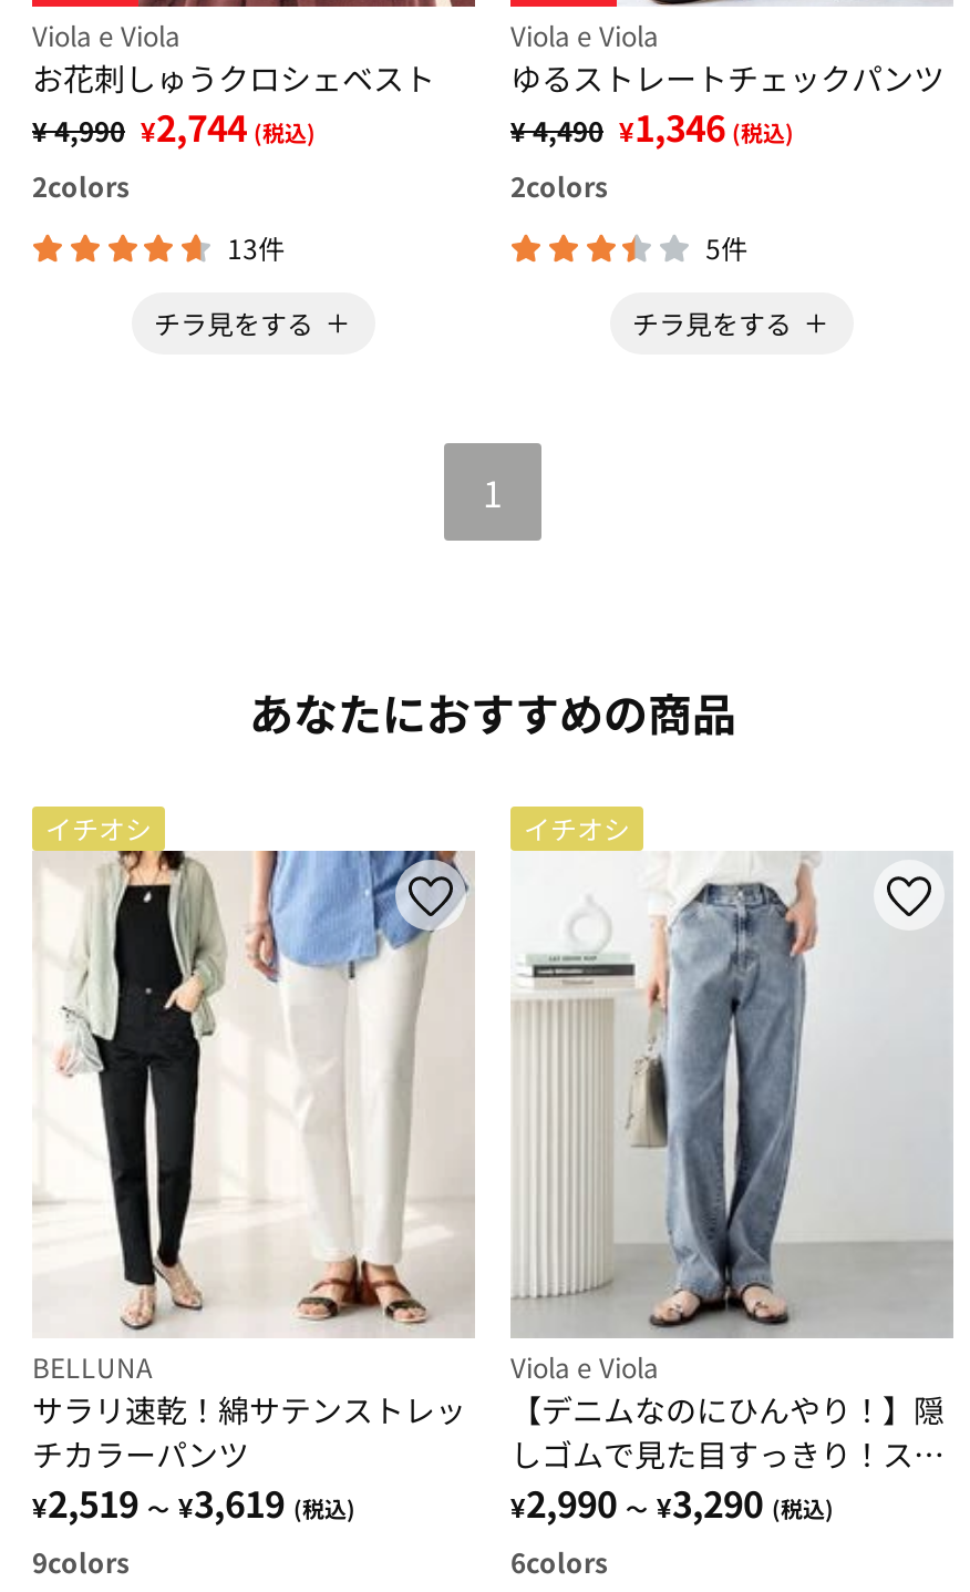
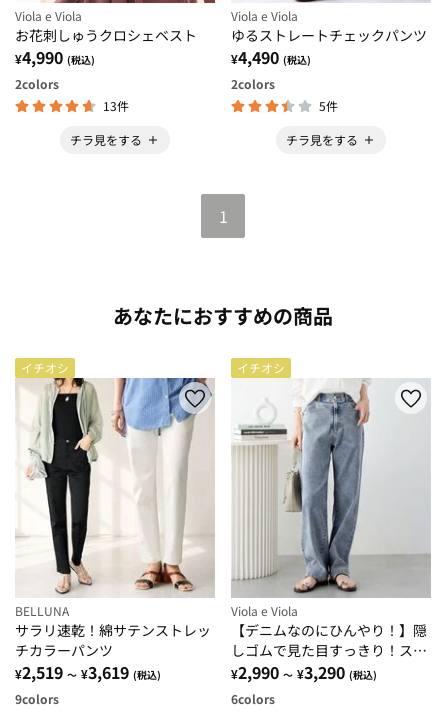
- ¥ 4,990 ¥2,744 (税込)
+ ¥4,990 (税込)

- ¥ 4,490 ¥1,346 (税込)
+ ¥4,490 (税込)
